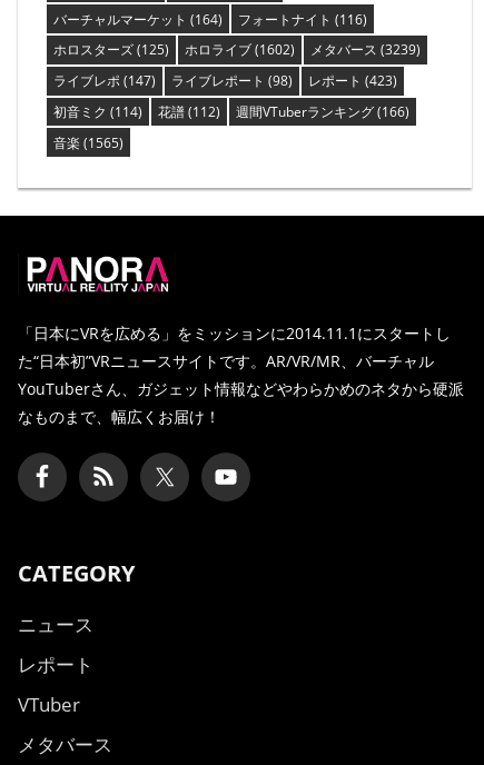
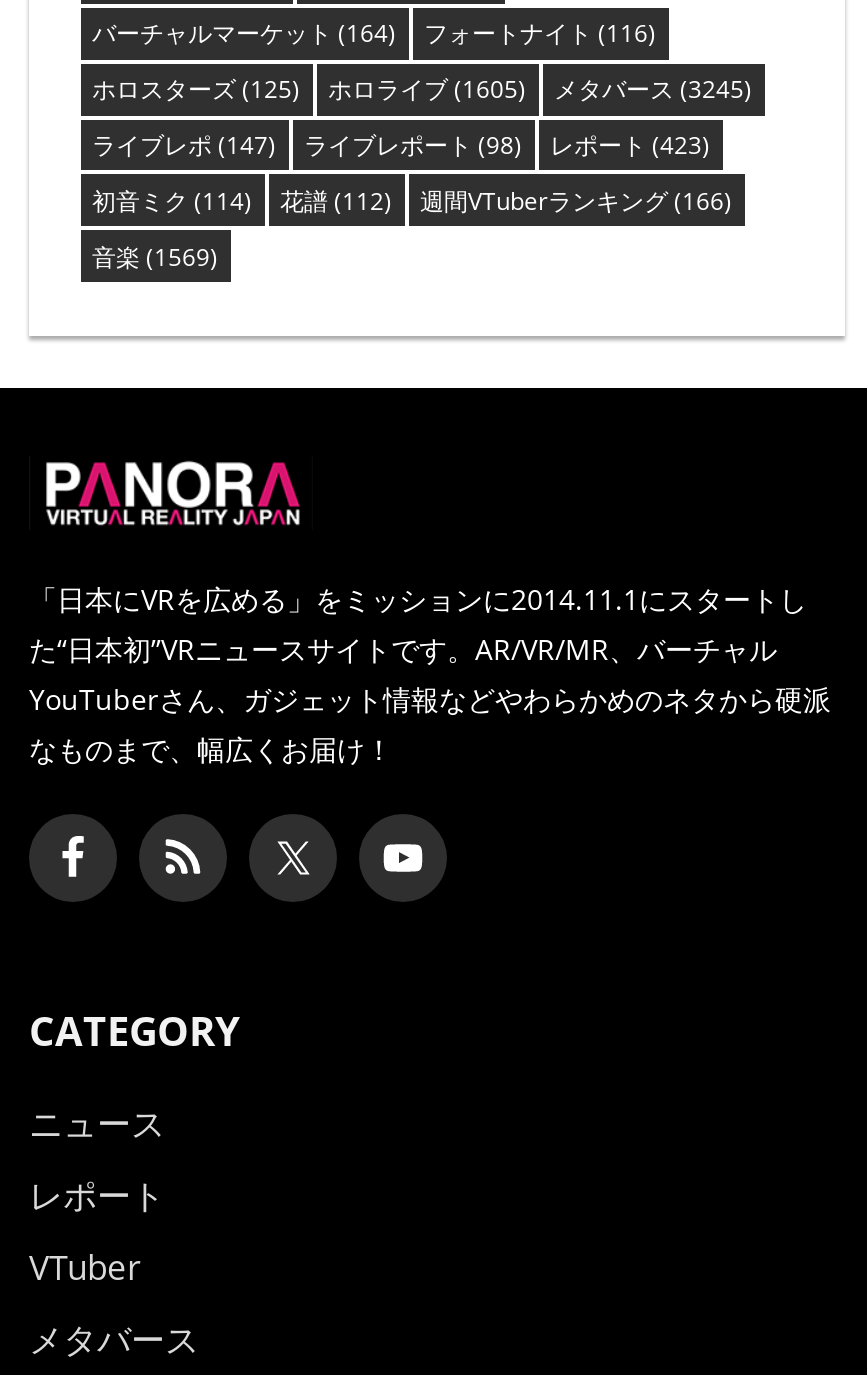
- ホロライブ(1602)
+ ホロライブ(1605)

- メタバース(3239)
+ メタバース(3245)

- 音楽(1565)
+ 音楽(1569)
